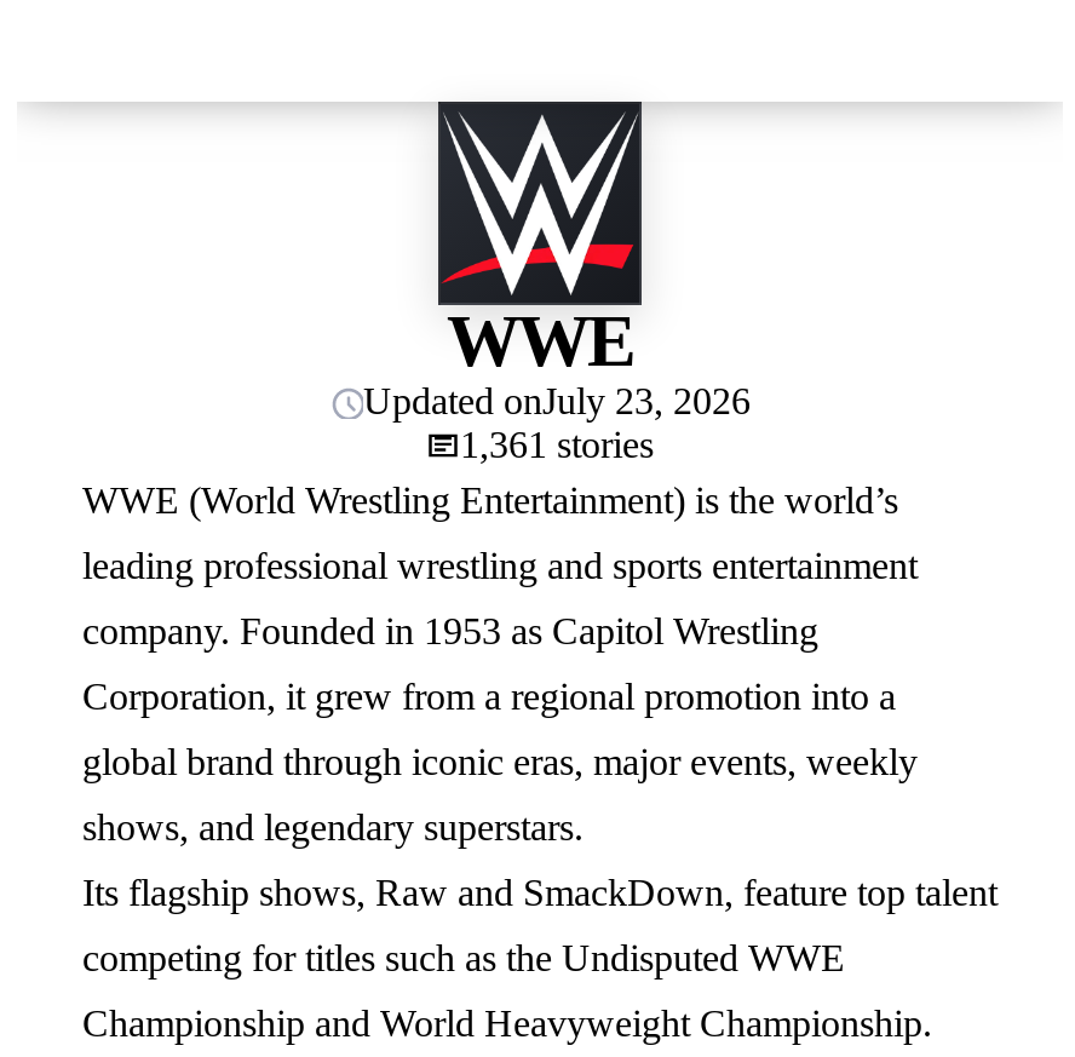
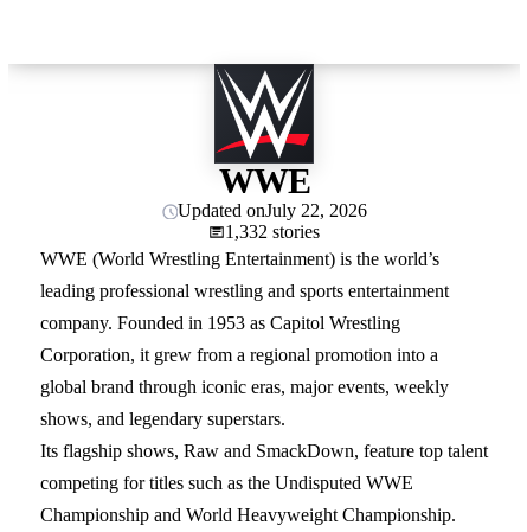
- Updated onJuly 23, 2026
+ Updated onJuly 22, 2026

- 1,361 stories
+ 1,332 stories
